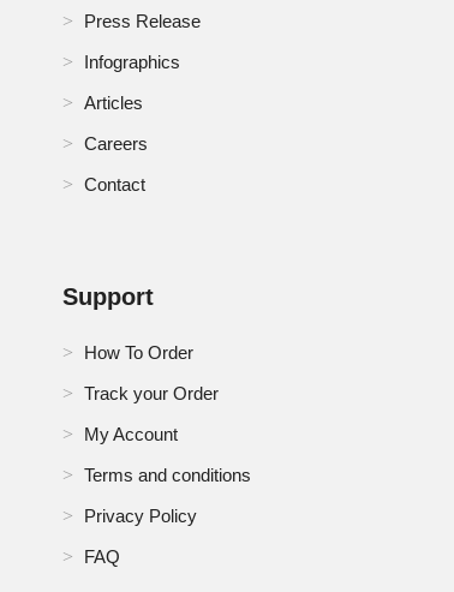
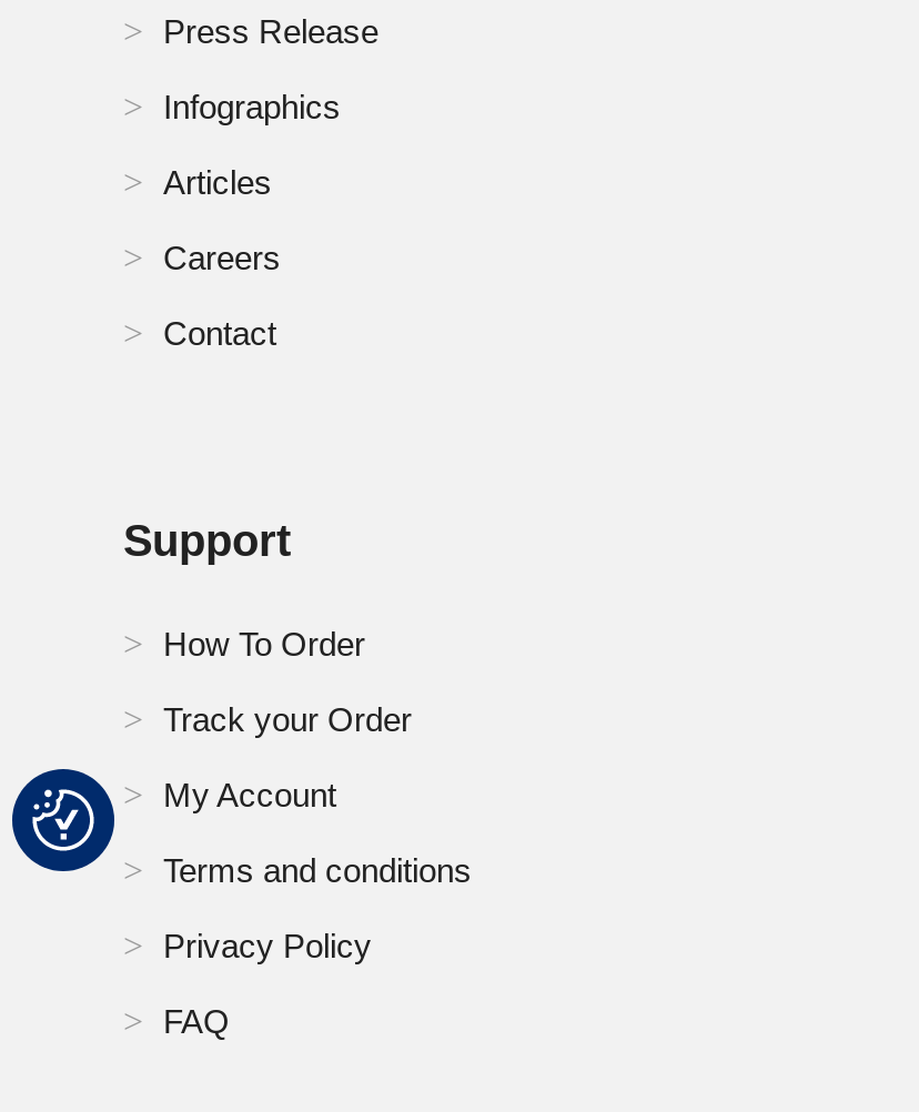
+ [image]
